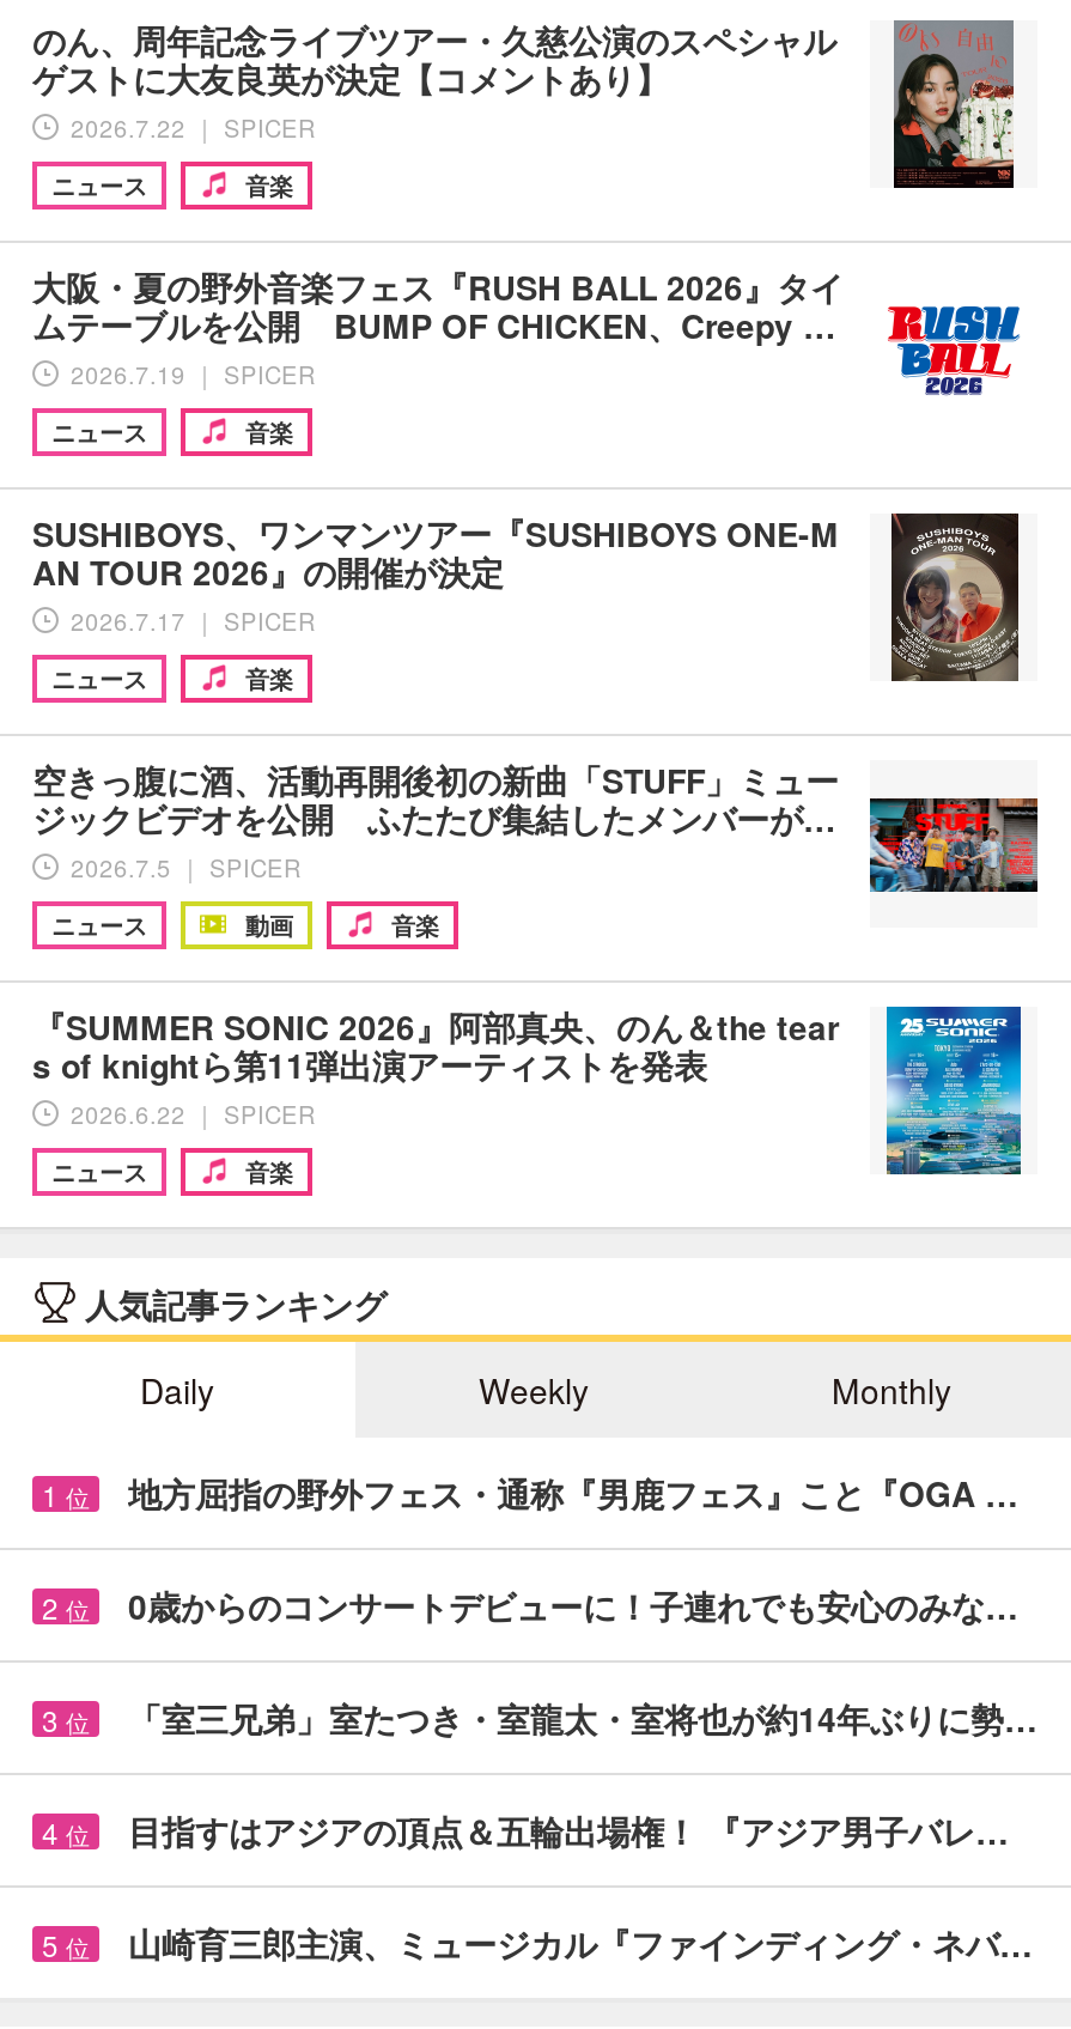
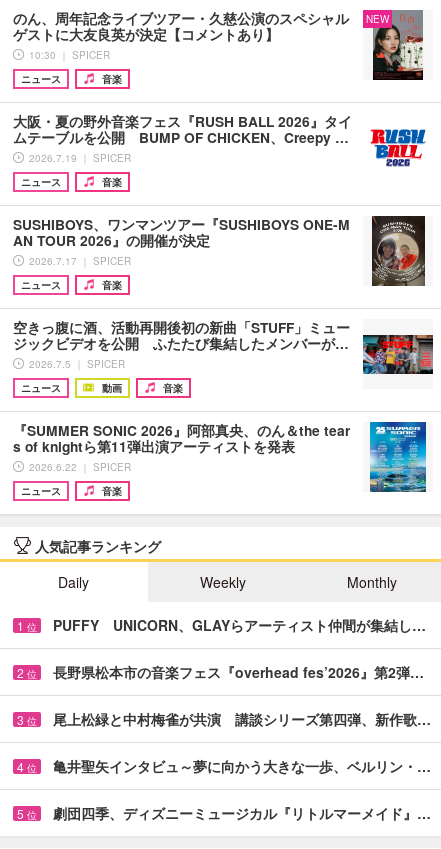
+ NEW

- 2026.7.22 ｜ SPICER
+ 10:30 ｜ SPICER

- 地方屈指の野外フェス・通称『男鹿フェス』こと『OGA …
+ PUFFY UNICORN、GLAYらアーティスト仲間が集結し…

- 0歳からのコンサートデビューに！子連れでも安心のみな…
+ 長野県松本市の音楽フェス『overhead fes’2026』第2弾…

- 「室三兄弟」室たつき・室龍太・室将也が約14年ぶりに勢…
+ 尾上松緑と中村梅雀が共演 講談シリーズ第四弾、新作歌…

- 目指すはアジアの頂点＆五輪出場権！ 『アジア男子バレ…
+ 亀井聖矢インタビュ～夢に向かう大きな一歩、ベルリン・…

- 山崎育三郎主演、ミュージカル『ファインディング・ネバ…
+ 劇団四季、ディズニーミュージカル『リトルマーメイド』…
